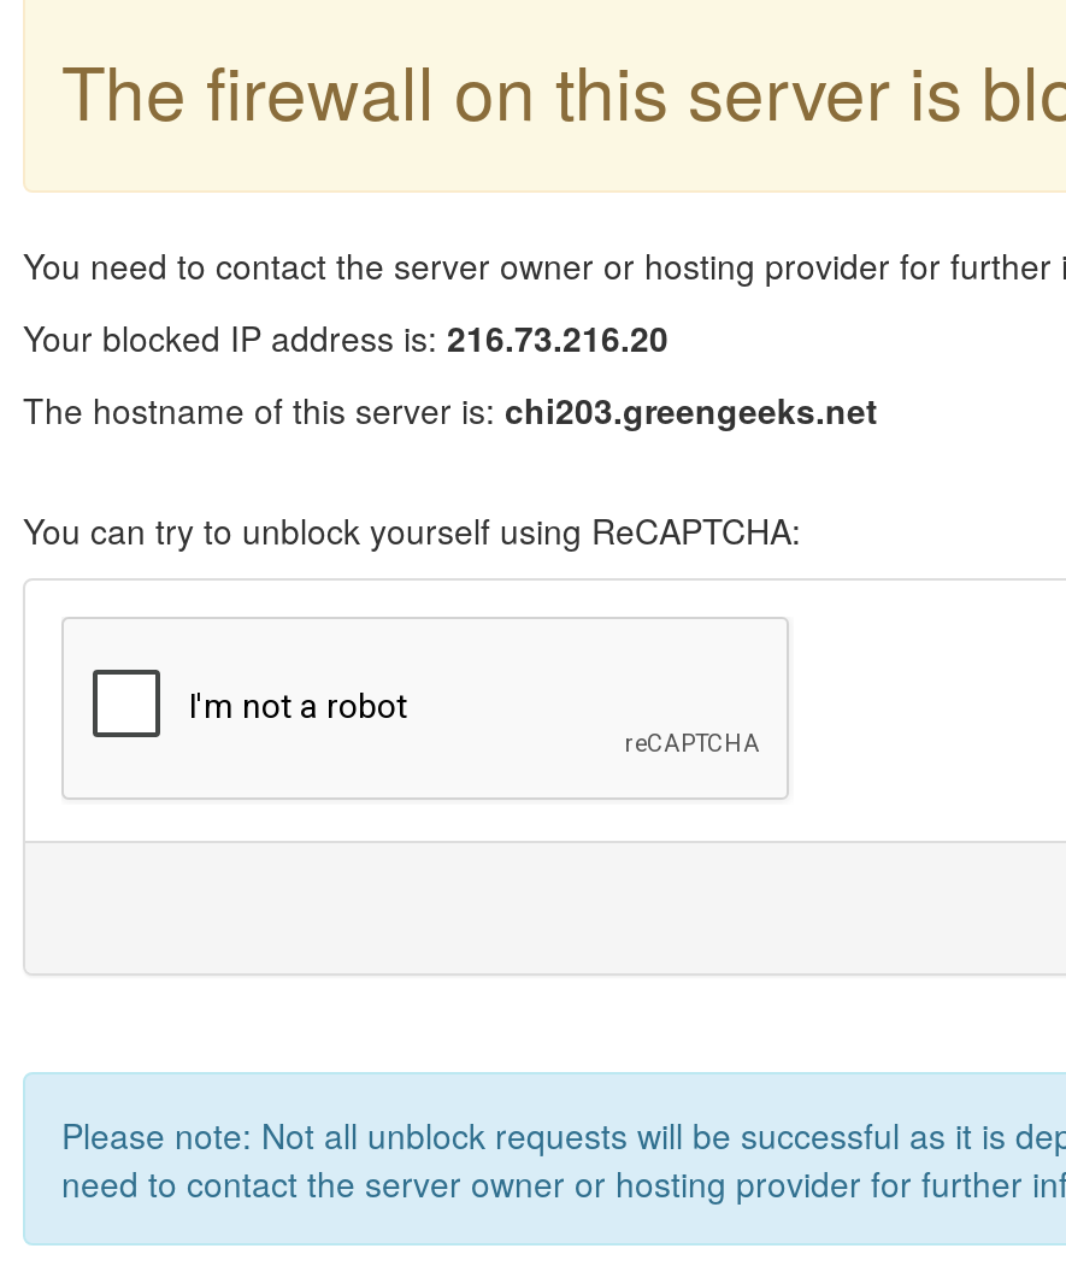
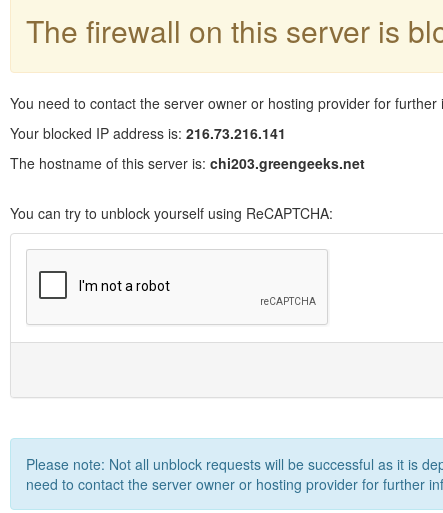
- Your blocked IP address is: 216.73.216.20
+ Your blocked IP address is: 216.73.216.141
